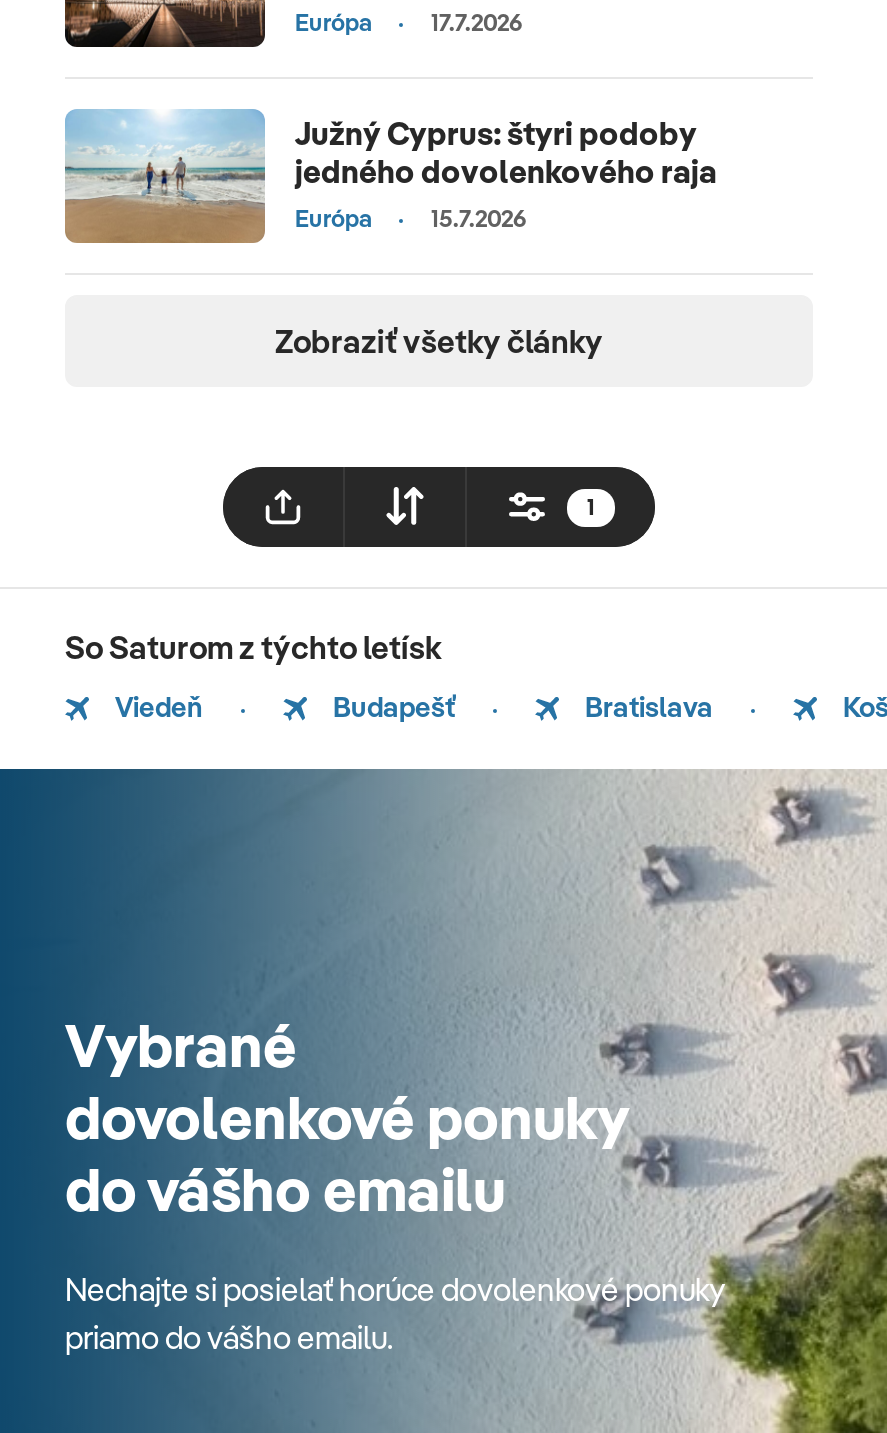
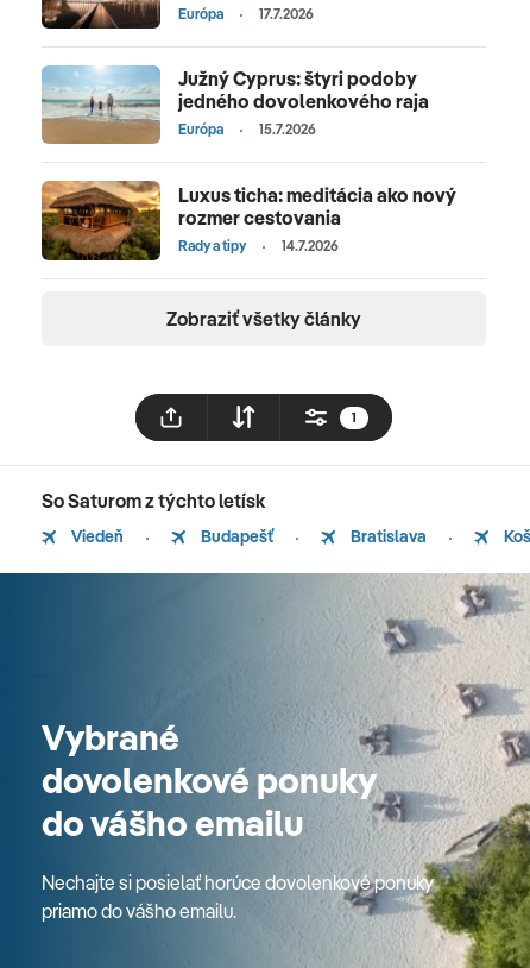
+ [image]
+ Luxus ticha: meditácia ako nový
+ rozmer cestovania
+ Rady a tipy
+ 14.7.2026
